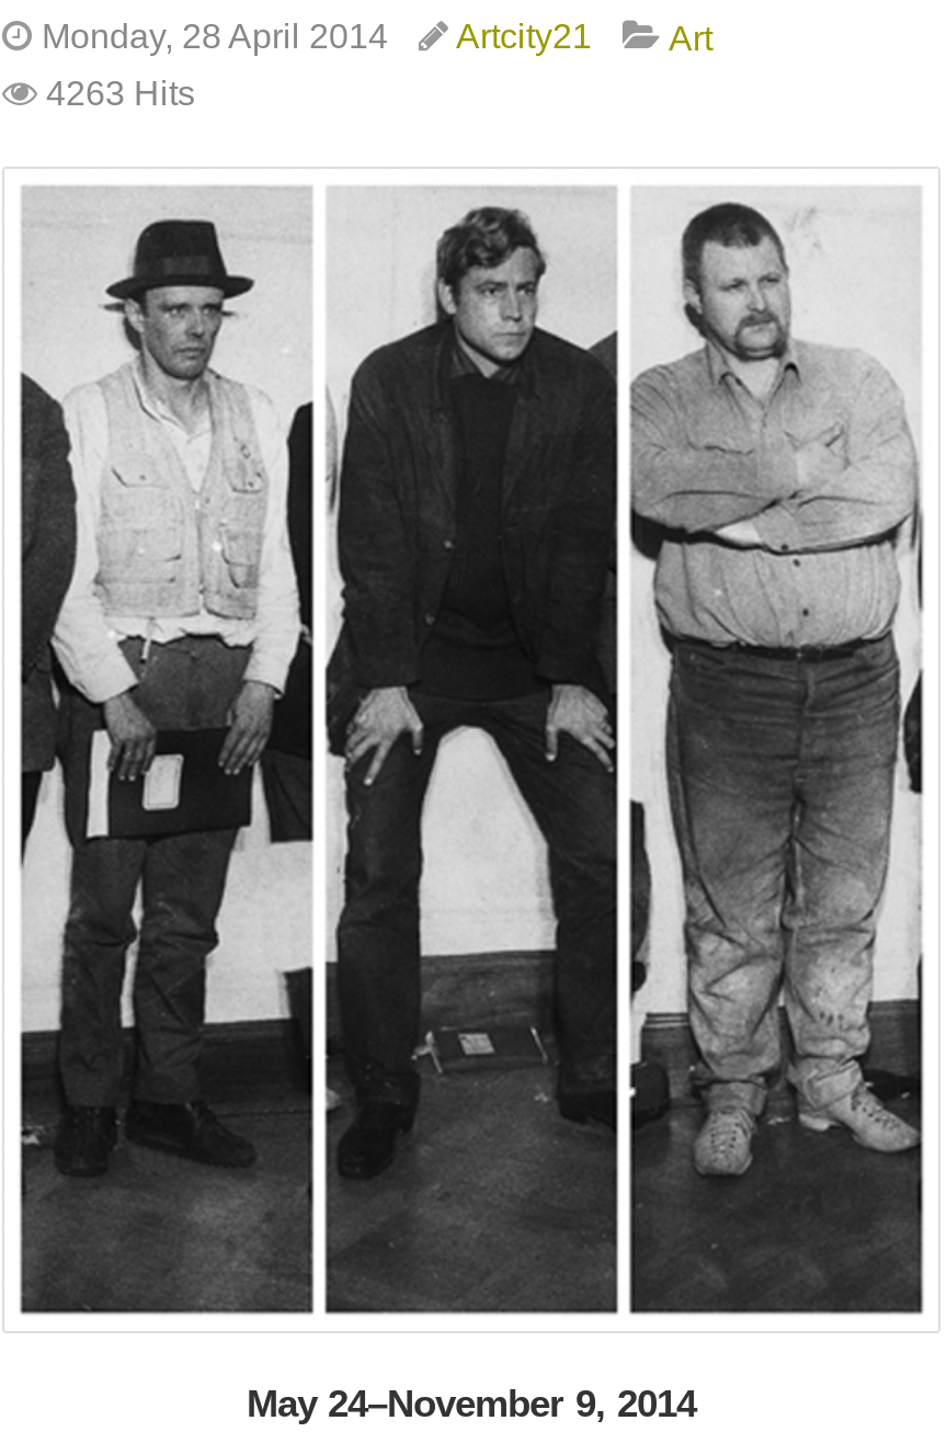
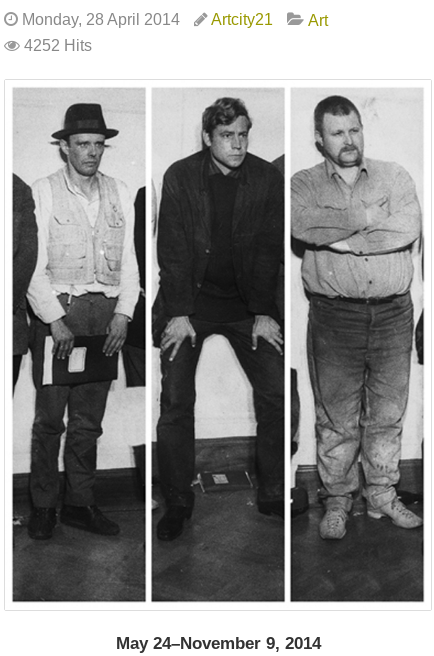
- 4263 Hits
+ 4252 Hits
